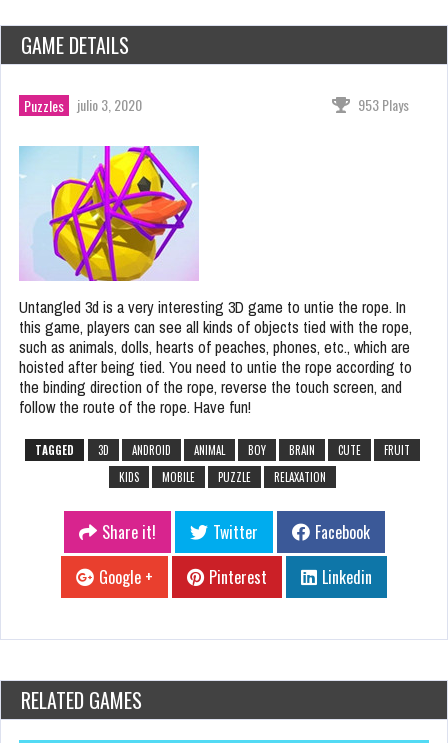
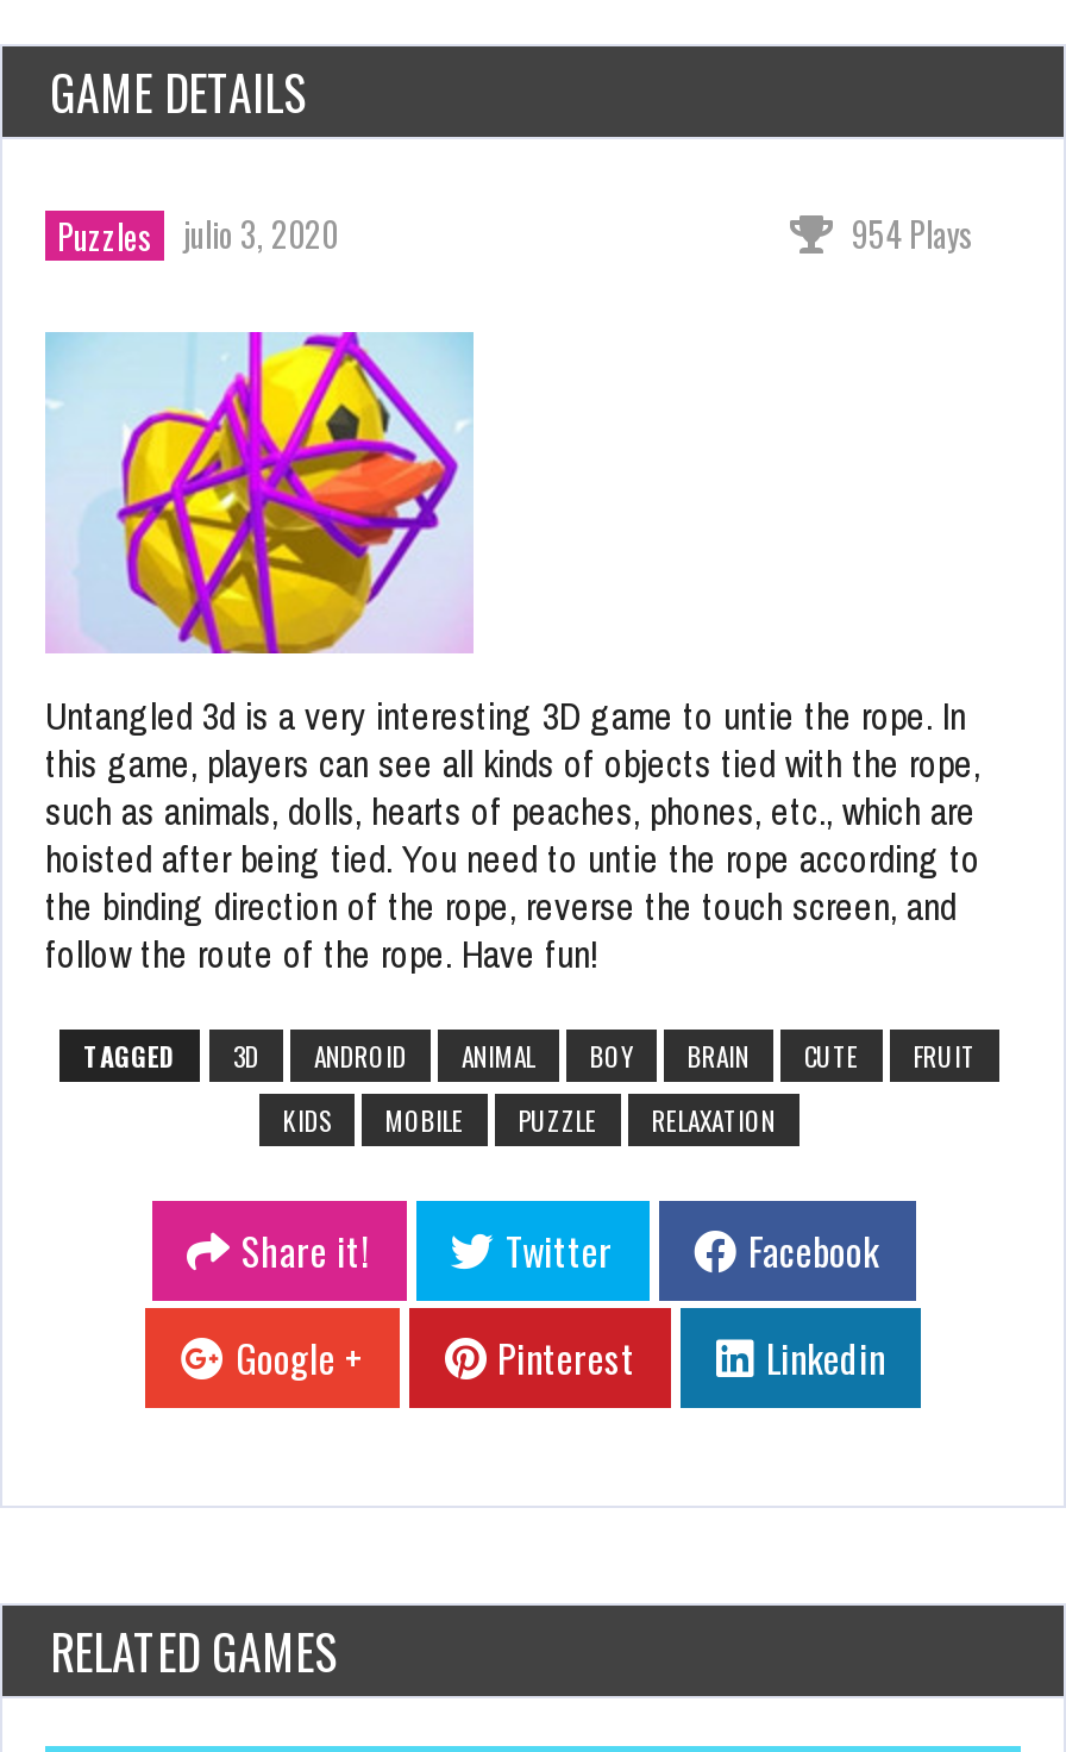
- 953 Plays
+ 954 Plays
